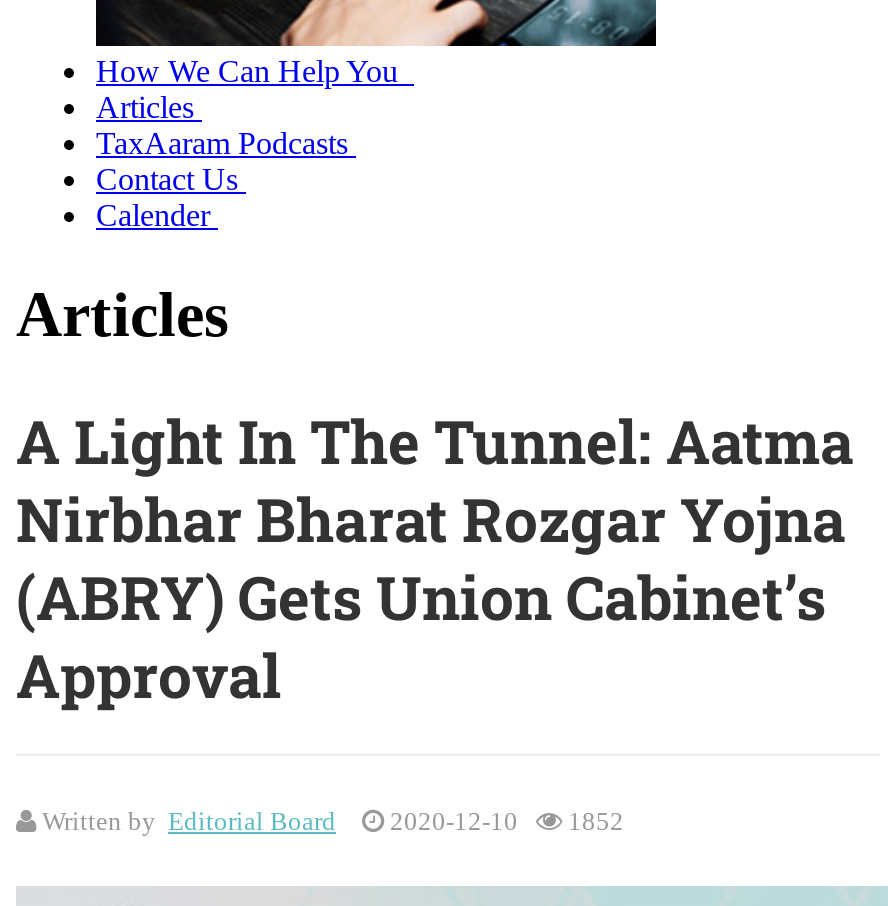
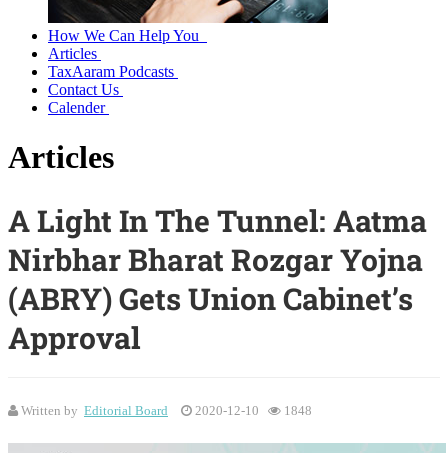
- Written by Editorial Board 2020-12-10 1852
+ Written by Editorial Board 2020-12-10 1848
